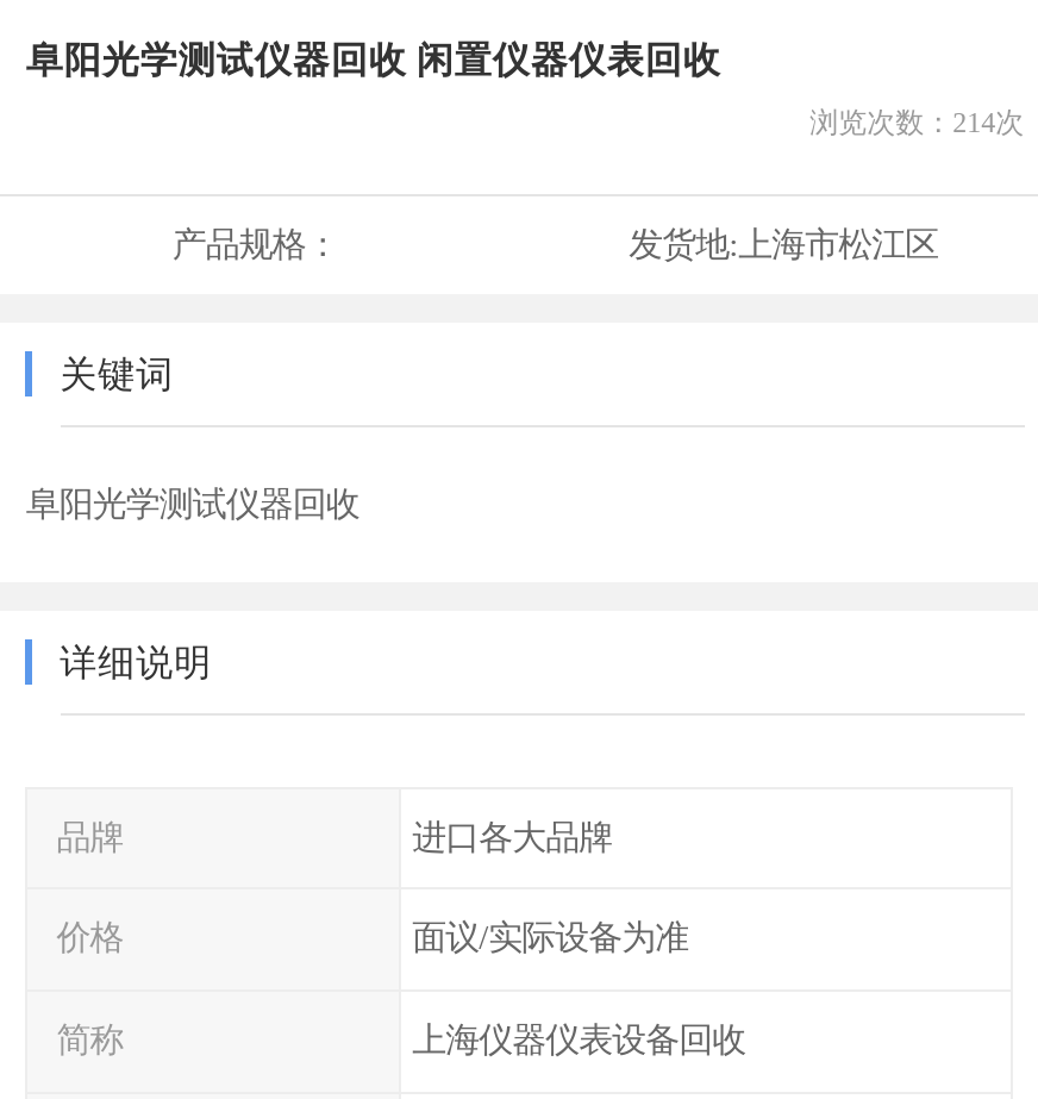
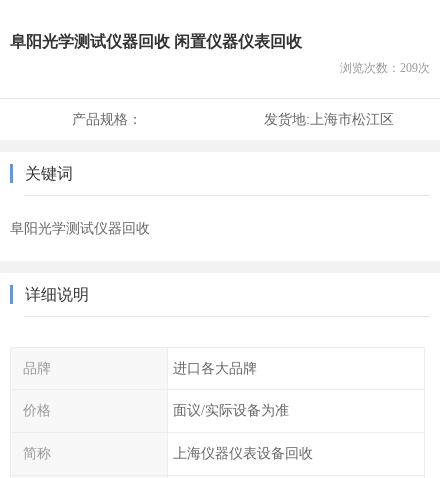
- 浏览次数：214次
+ 浏览次数：209次
